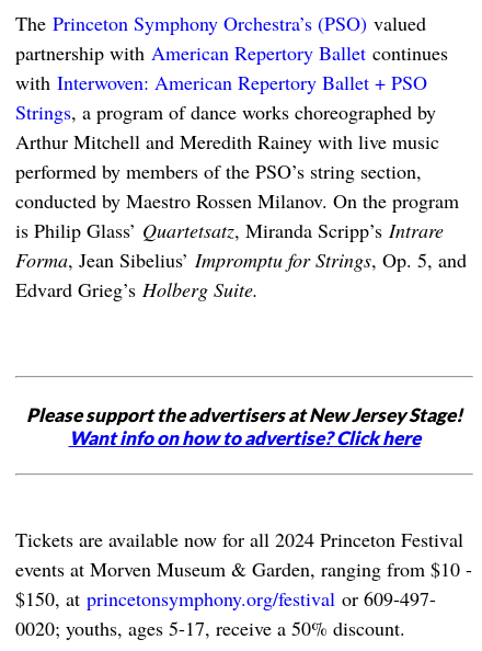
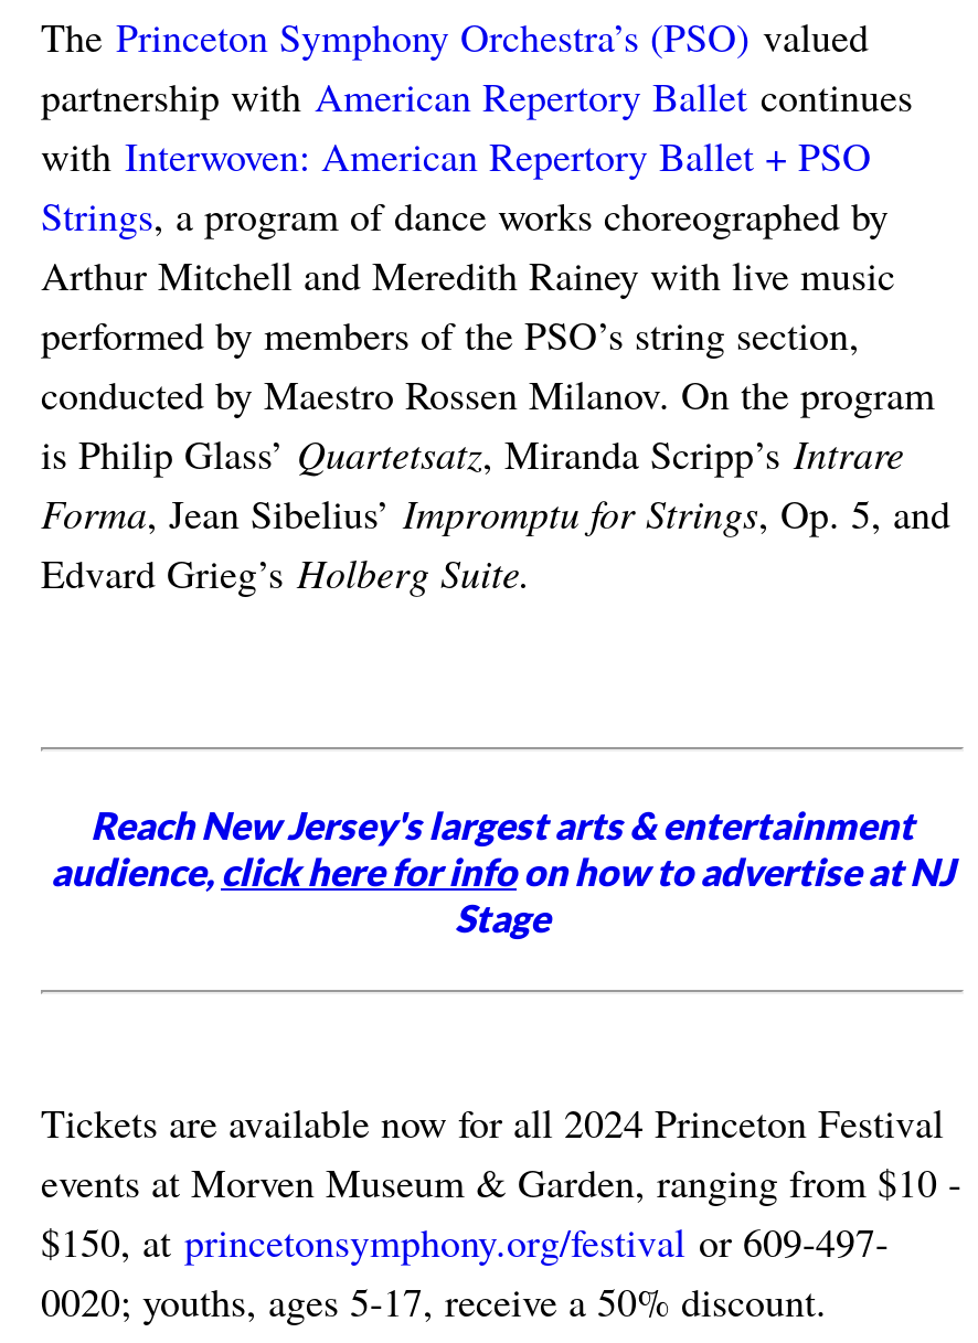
- Please support the advertisers at New Jersey Stage!
- Want info on how to advertise? Click here
+ Reach New Jersey's largest arts & entertainment
+ audience, click here for infoon how to advertise at NJ
+ Stage
